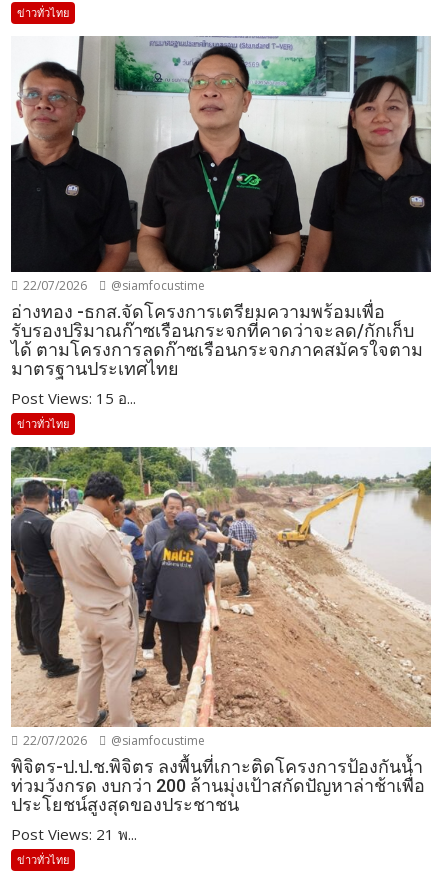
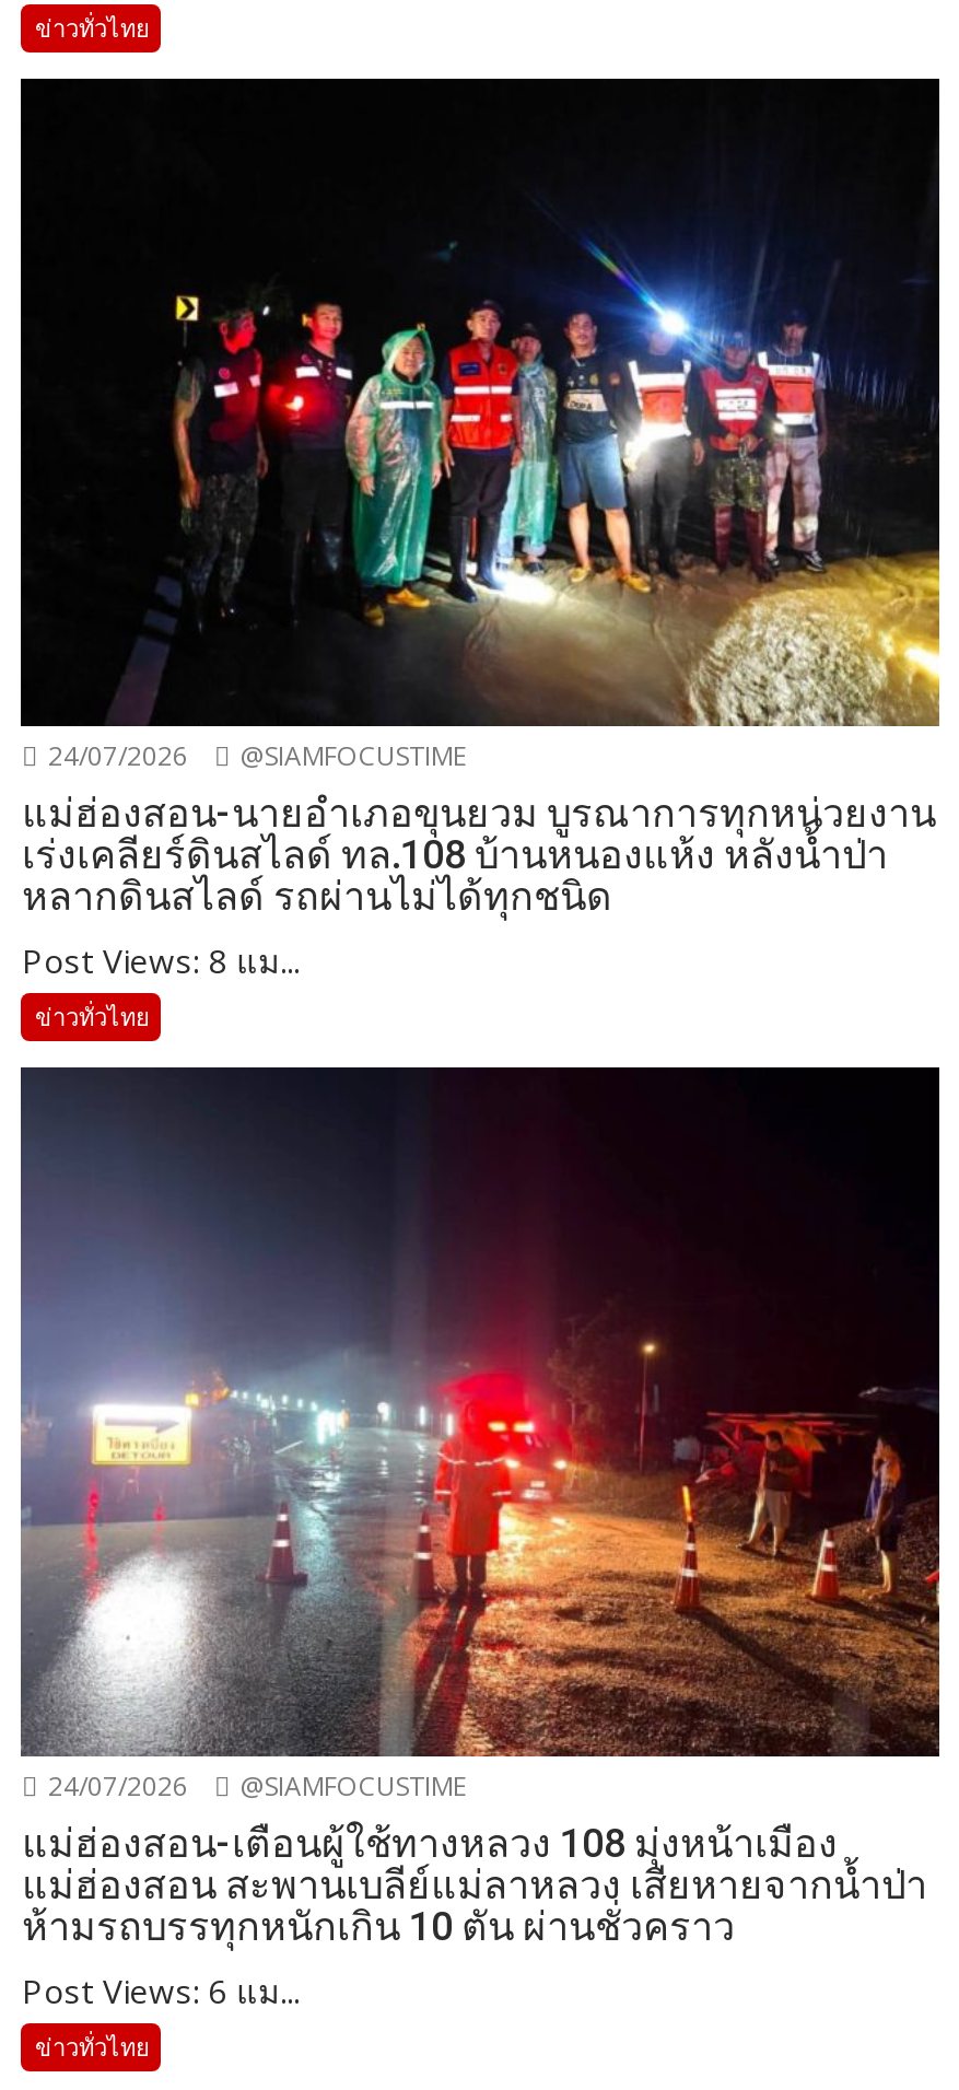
- [image]
- 22/07/2026
- @siamfocustime
- อ่างทอง -ธกส.จัดโครงการเตรียมความพร้อมเพื่อ
- รับรองปริมาณก๊าซเรือนกระจกที่คาดว่าจะลด/กักเก็บ
- ได้ ตามโครงการลดก๊าซเรือนกระจกภาคสมัครใจตาม
- มาตรฐานประเทศไทย
- Post Views: 15 อ...
+ [image]
+ 24/07/2026
+ @SIAMFOCUSTIME
+ แม่ฮ่องสอน-นายอำเภอขุนยวม บูรณาการทุกหน่วยงาน
+ เร่งเคลียร์ดินสไลด์ ทล.108 บ้านหนองแห้ง หลังน้ำป่า
+ หลากดินสไลด์ รถผ่านไม่ได้ทุกชนิด
+ Post Views: 8 แม...

- [image]
- 22/07/2026
- @siamfocustime
- พิจิตร-ป.ป.ช.พิจิตร ลงพื้นที่เกาะติดโครงการป้องกันน้ำ
- ท่วมวังกรด งบกว่า 200 ล้านมุ่งเป้าสกัดปัญหาล่าช้าเพื่อ
- ประโยชน์สูงสุดของประชาชน
- Post Views: 21 พ...
+ [image]
+ 24/07/2026
+ @SIAMFOCUSTIME
+ แม่ฮ่องสอน-เตือนผู้ใช้ทางหลวง 108 มุ่งหน้าเมือง
+ แม่ฮ่องสอน สะพานเบลีย์แม่ลาหลวง เสียหายจากน้ำป่า
+ ห้ามรถบรรทุกหนักเกิน 10 ตัน ผ่านชั่วคราว
+ Post Views: 6 แม...
